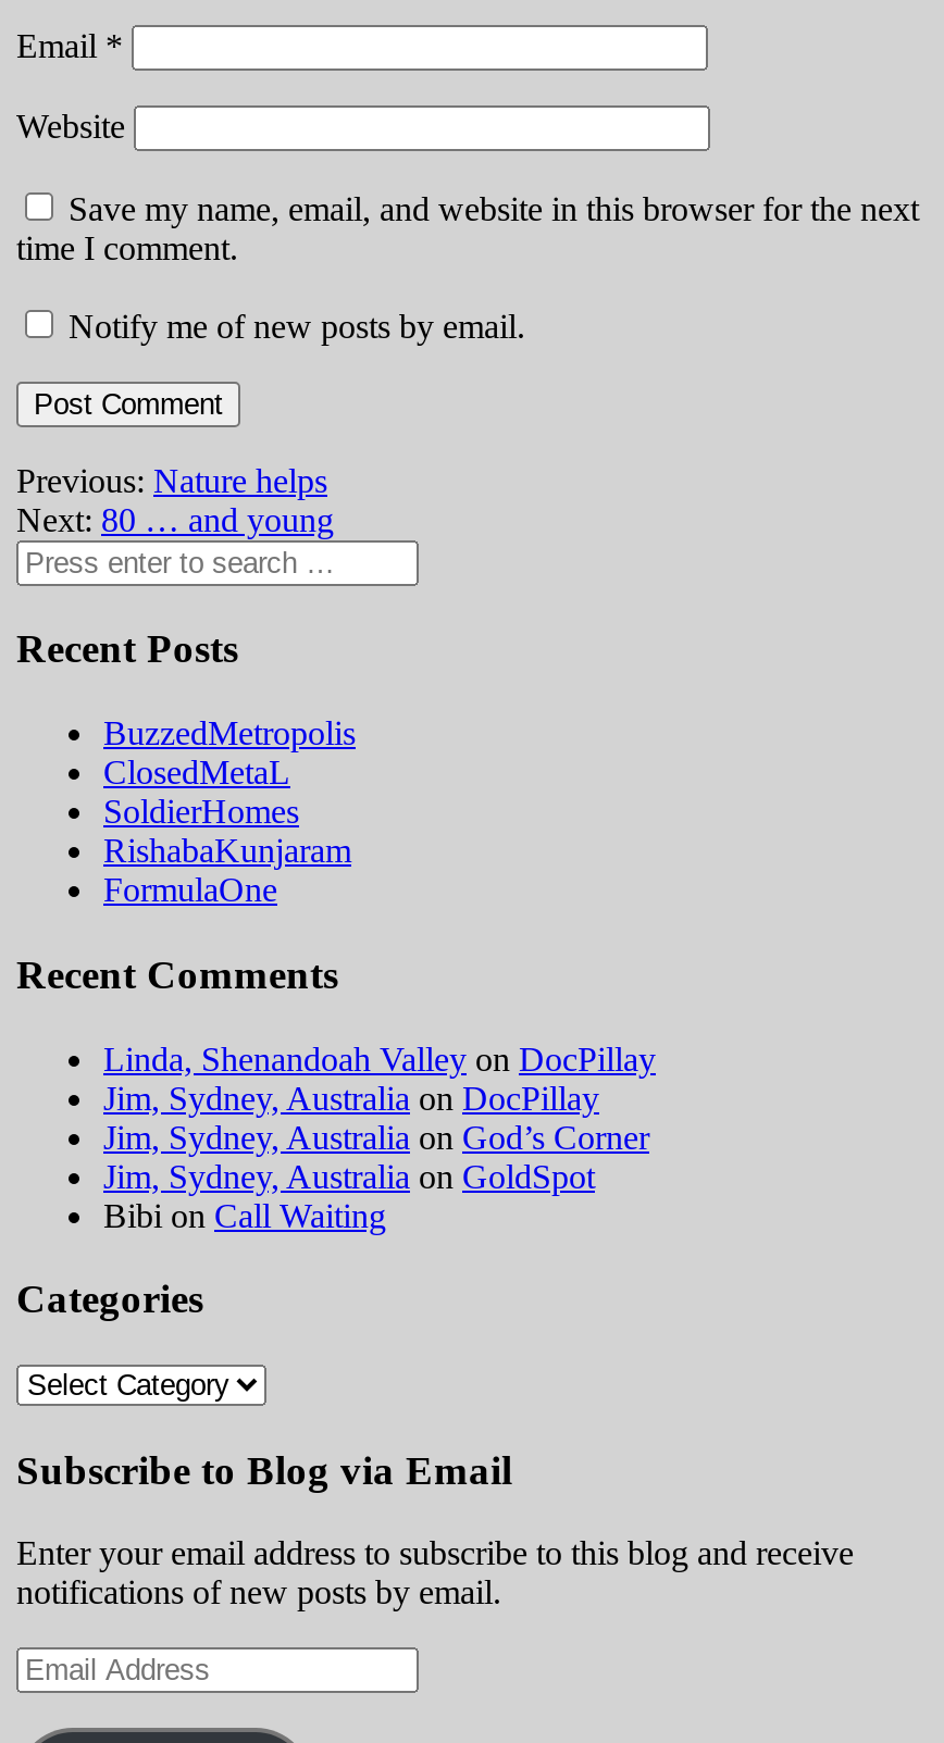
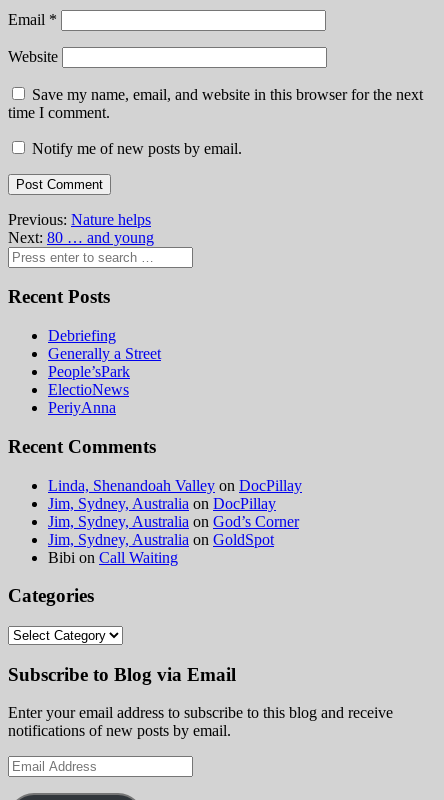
- BuzzedMetropolis
- ClosedMetaL
- SoldierHomes
- RishabaKunjaram
- FormulaOne
+ Debriefing
+ Generally a Street
+ People’sPark
+ ElectioNews
+ PeriyAnna
